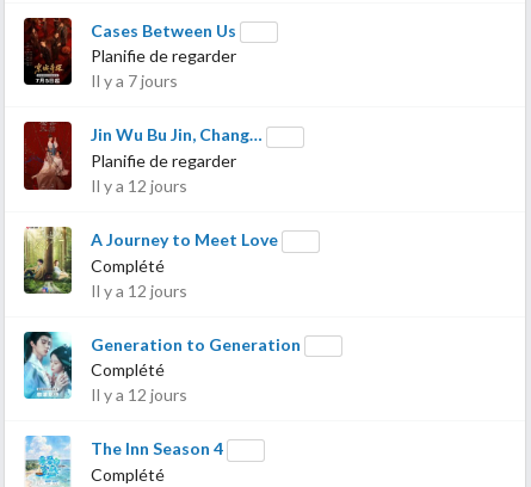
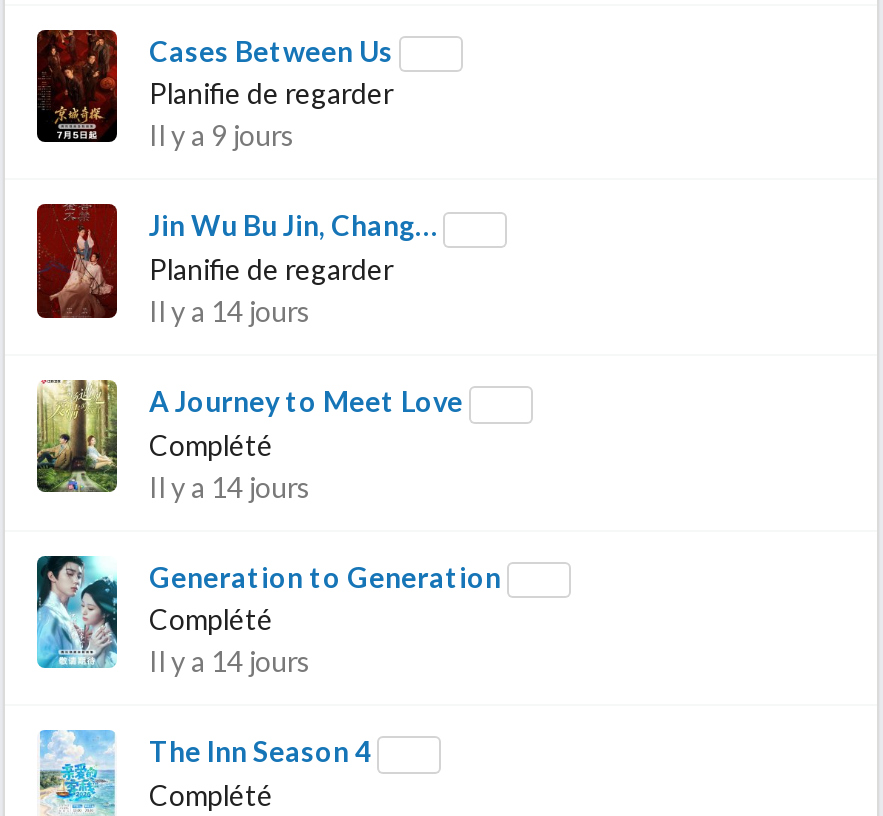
- Il y a 7 jours
+ Il y a 9 jours

- Il y a 12 jours
+ Il y a 14 jours

- Il y a 12 jours
+ Il y a 14 jours

- Il y a 12 jours
+ Il y a 14 jours
